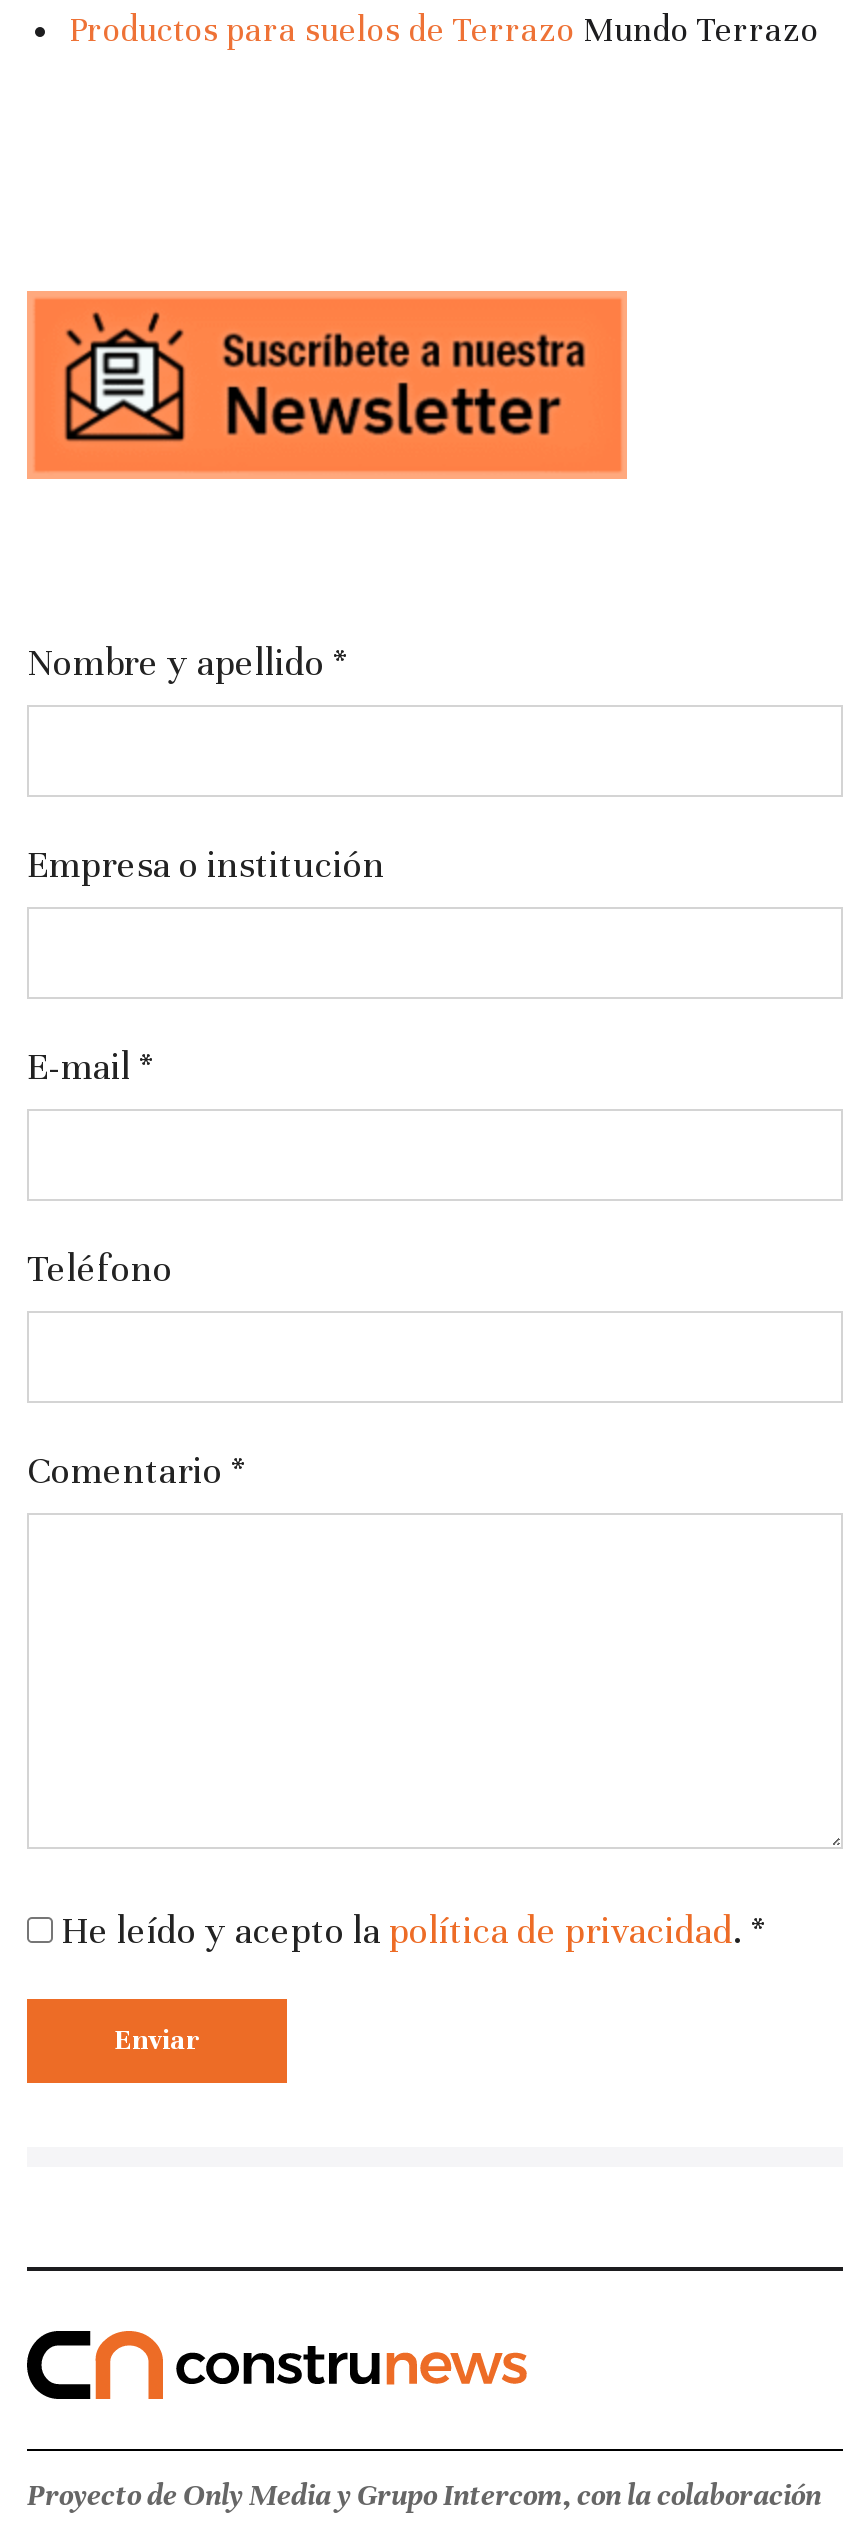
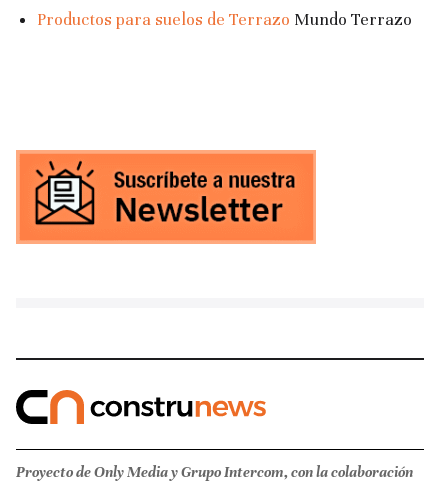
- Nombre y apellido *

- Empresa o institución

- E-mail *

- Teléfono

- Comentario *

- He leído y acepto la política de privacidad. *
- Enviar
